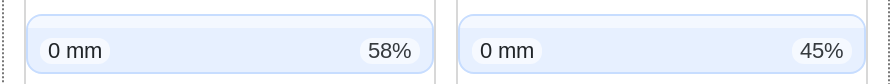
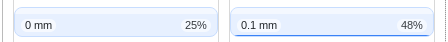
- 58%
+ 25%

- 0 mm
- 45%
+ 0.1 mm
+ 48%
